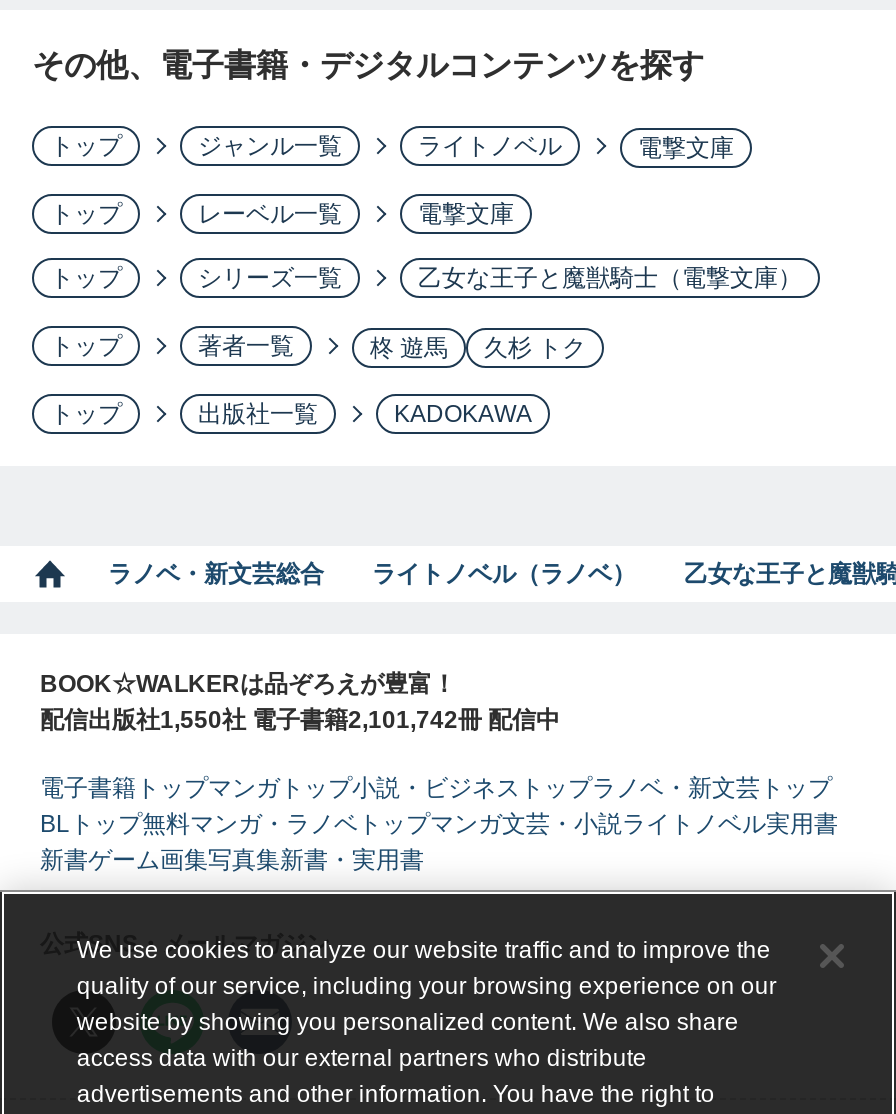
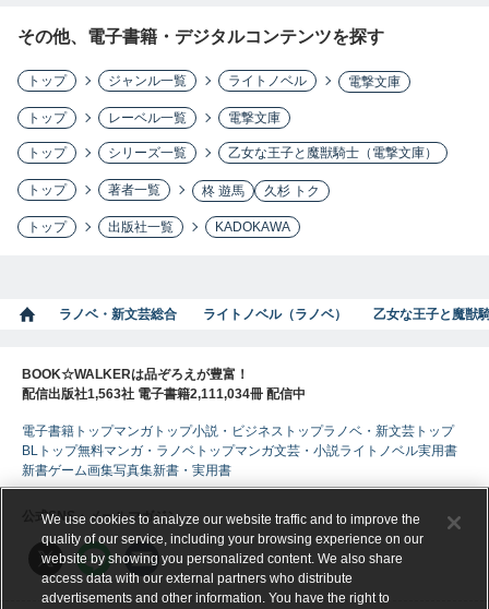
- 配信出版社1,550社 電子書籍2,101,742冊 配信中
+ 配信出版社1,563社 電子書籍2,111,034冊 配信中
